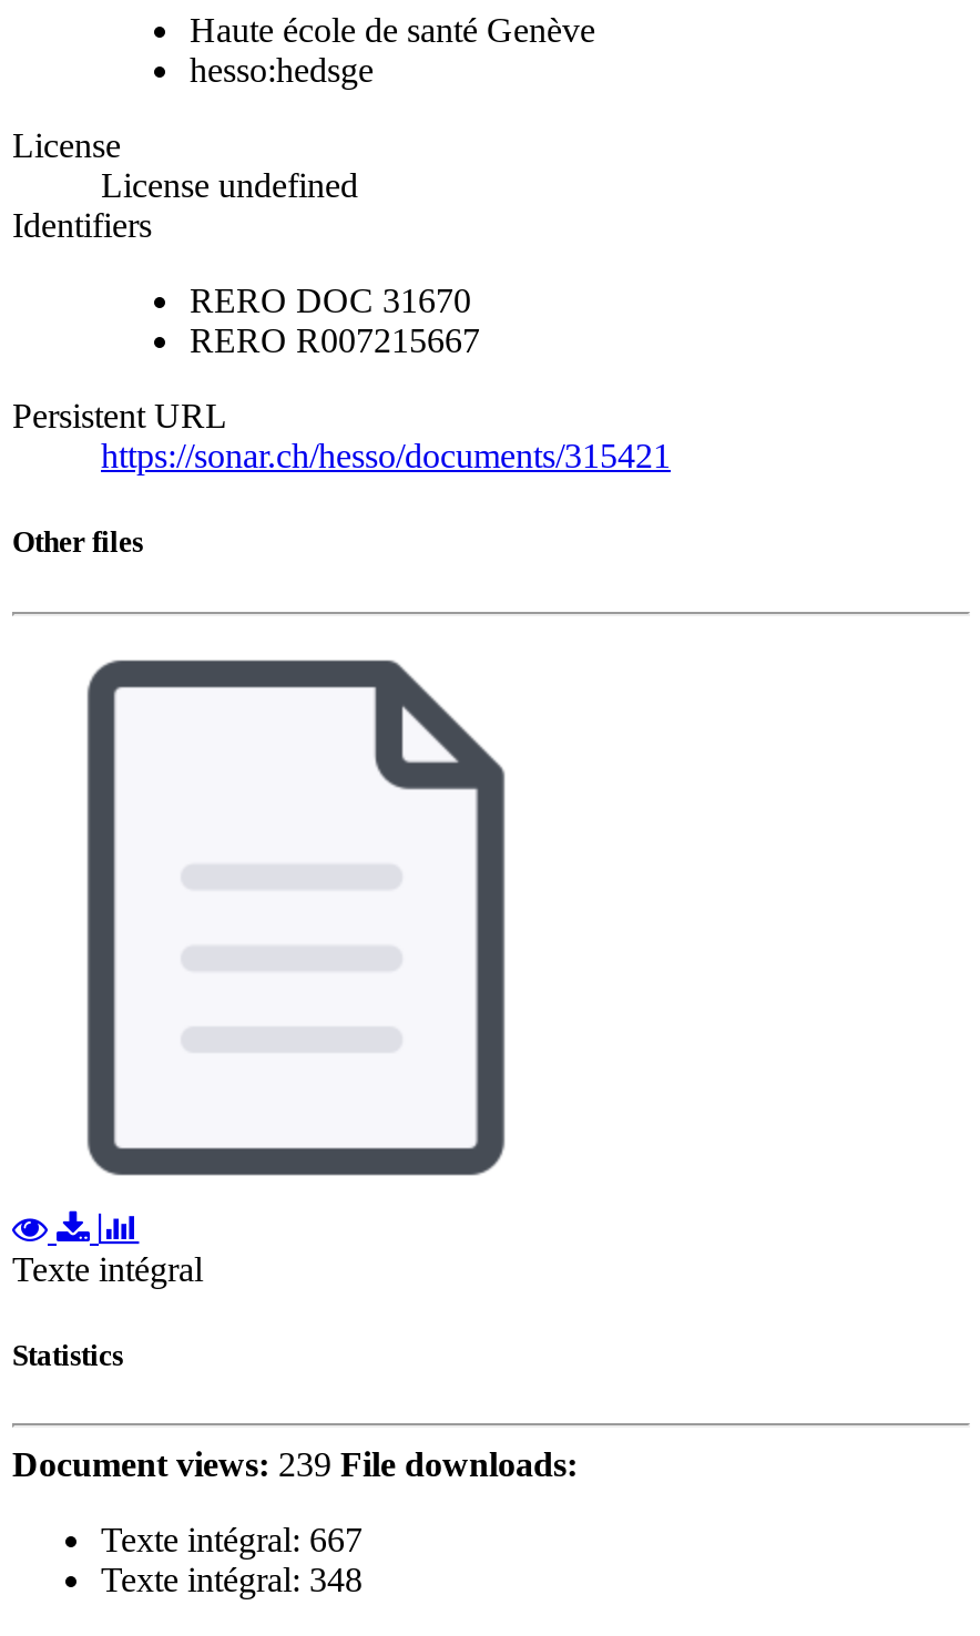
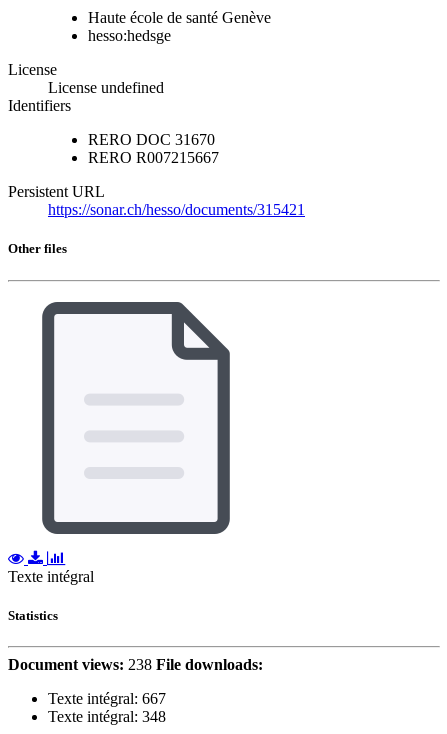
- Document views: 239 File downloads:
+ Document views: 238 File downloads:
